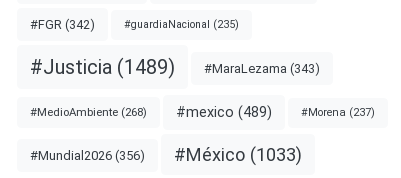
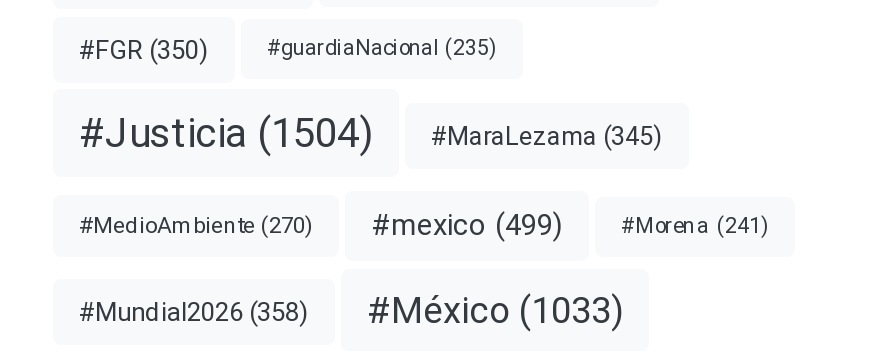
- #FGR (342)
+ #FGR (350)

- #Justicia (1489)
+ #Justicia (1504)

- #MaraLezama (343)
+ #MaraLezama (345)

- #MedioAmbiente (268)
+ #MedioAmbiente (270)

- #mexico (489)
+ #mexico (499)

- #Morena (237)
+ #Morena (241)

- #Mundial2026 (356) #México (1033)
+ #Mundial2026 (358) #México (1033)
